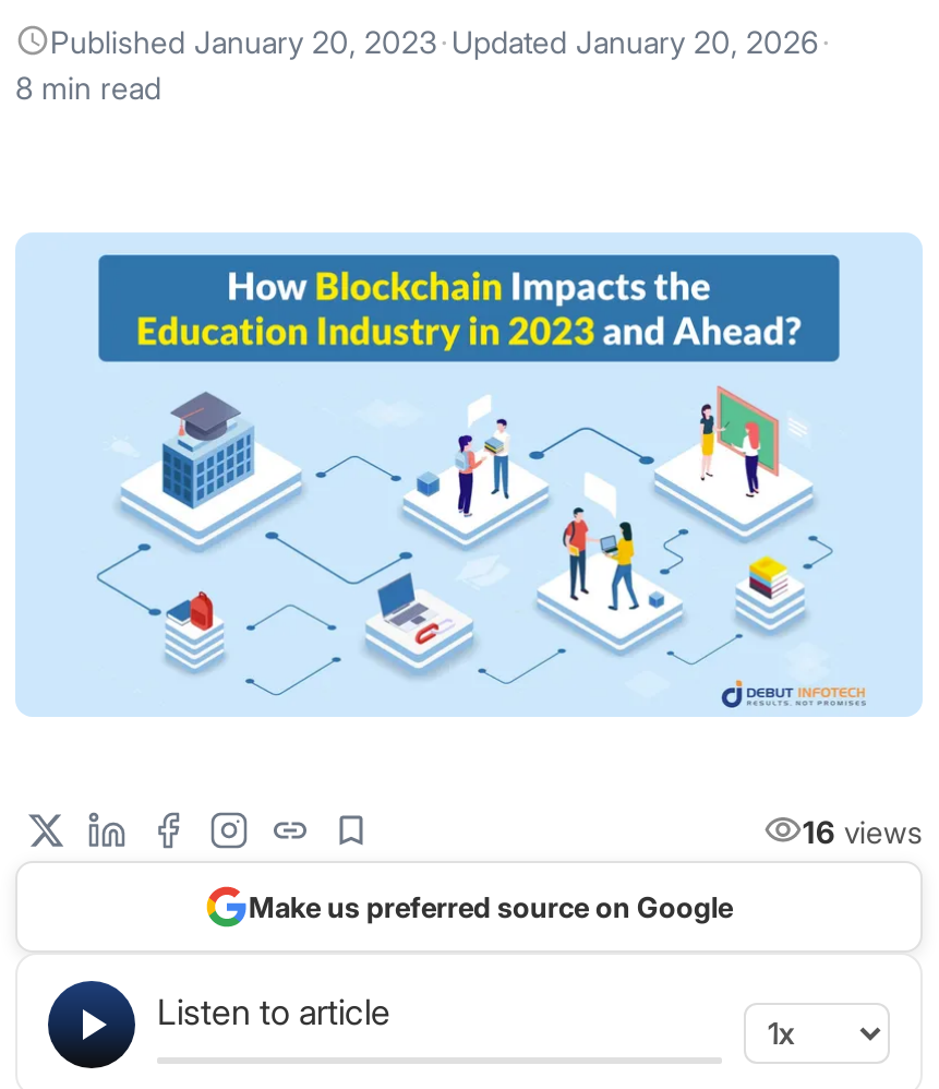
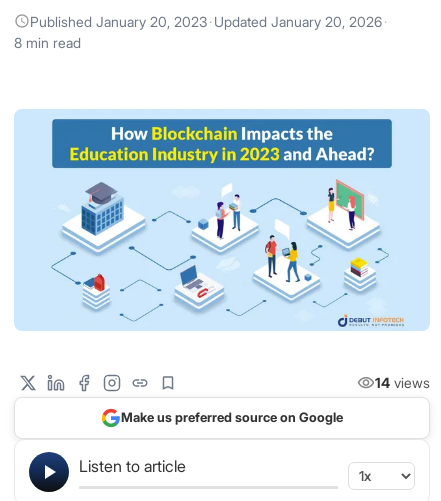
- 16 views
+ 14 views
